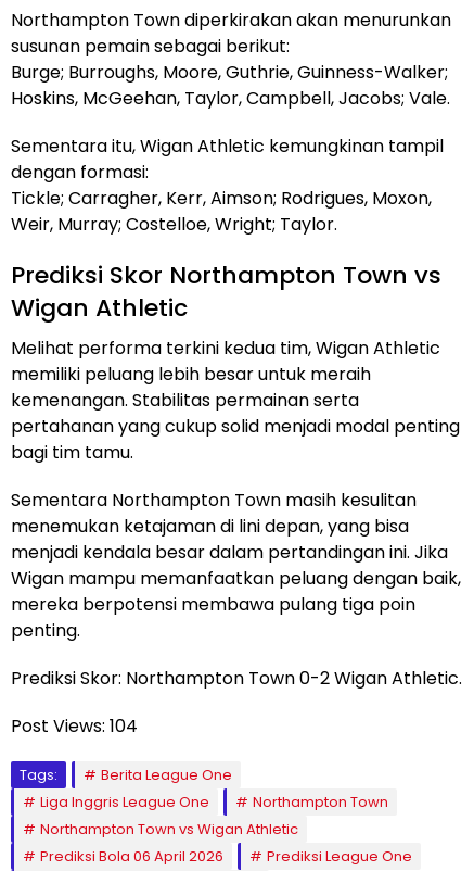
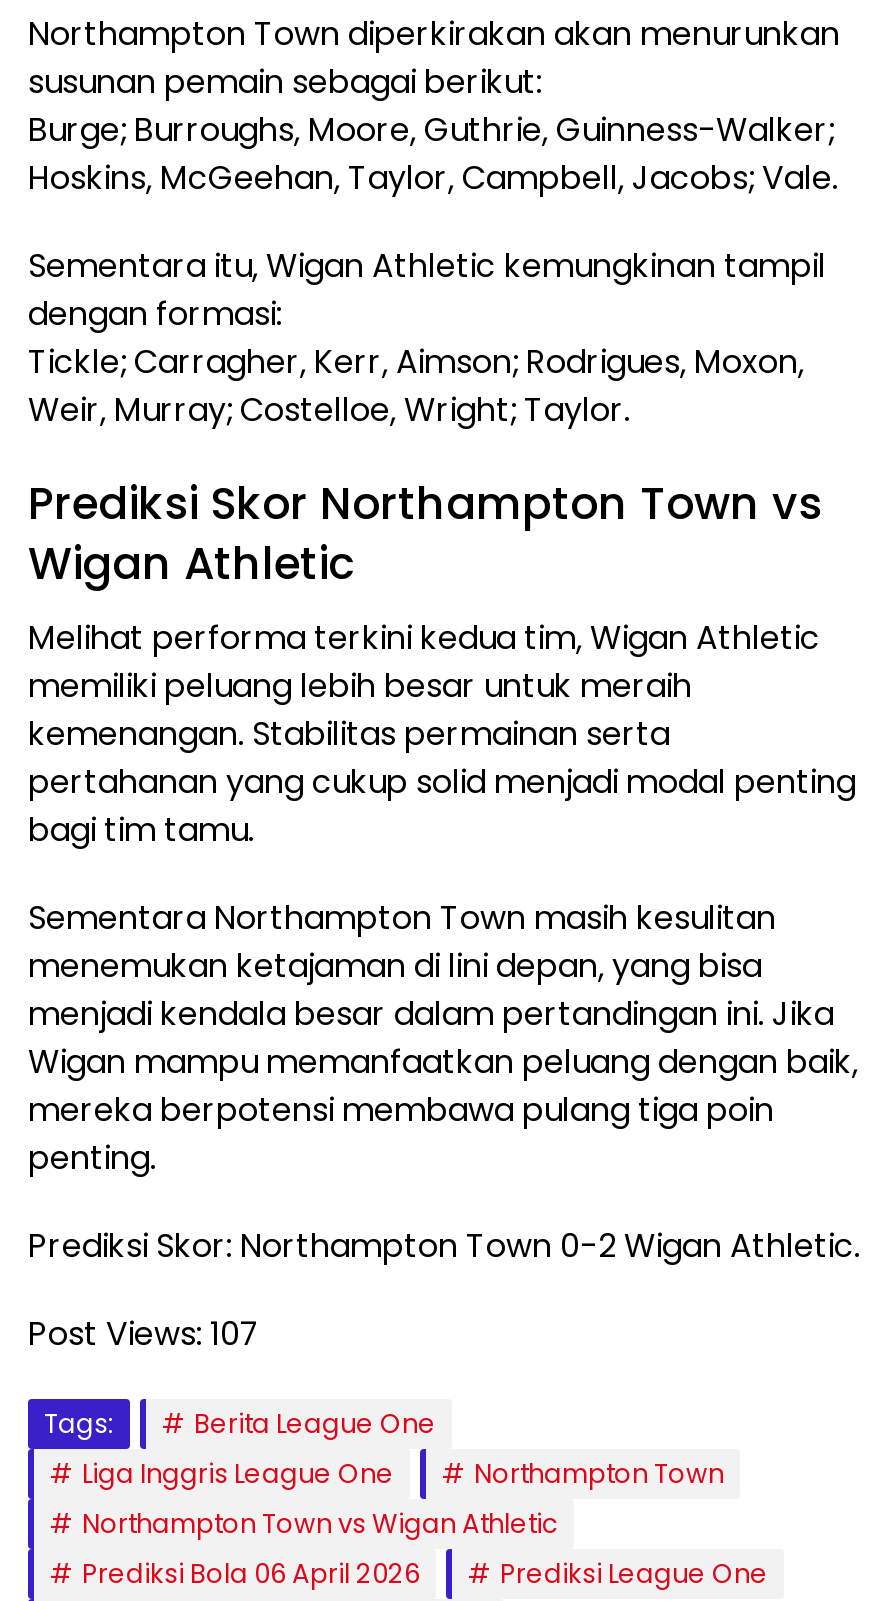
- Post Views: 104
+ Post Views: 107
